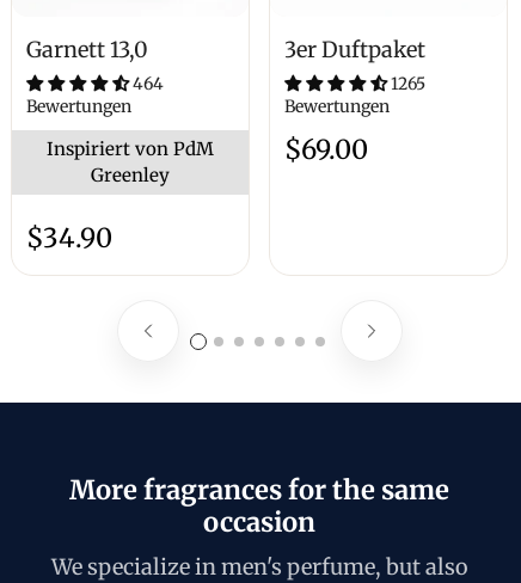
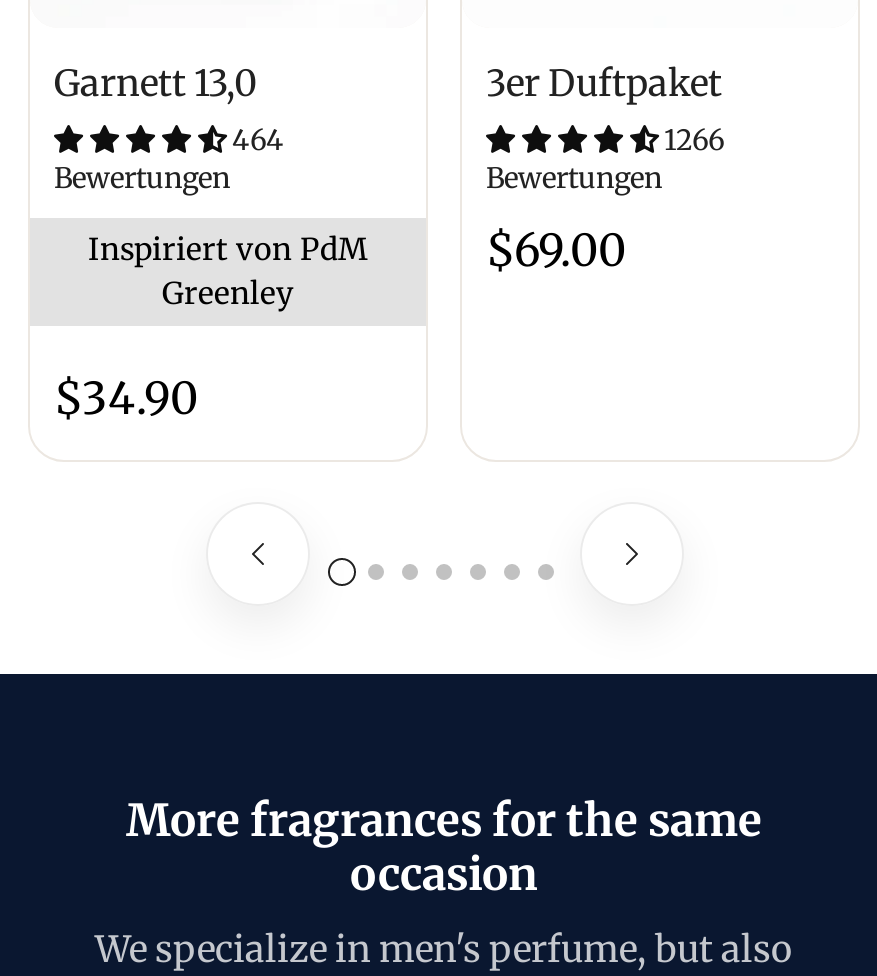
- 1265
+ 1266
